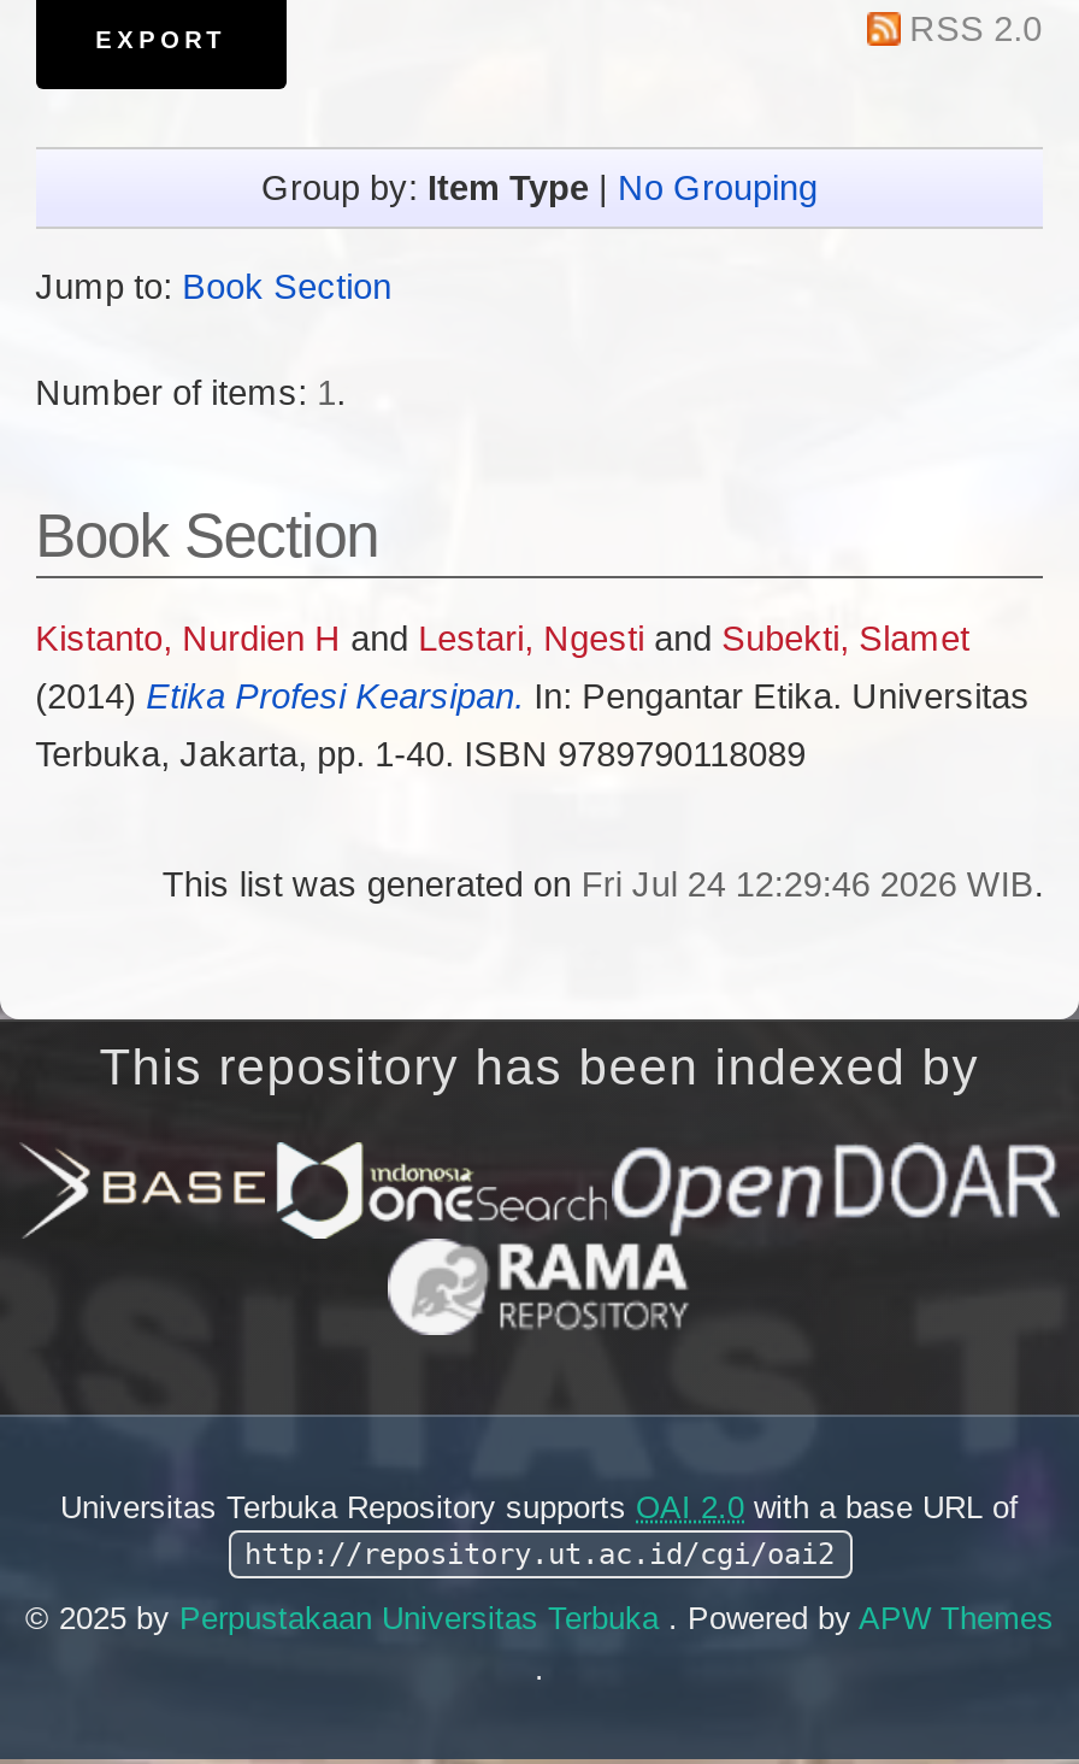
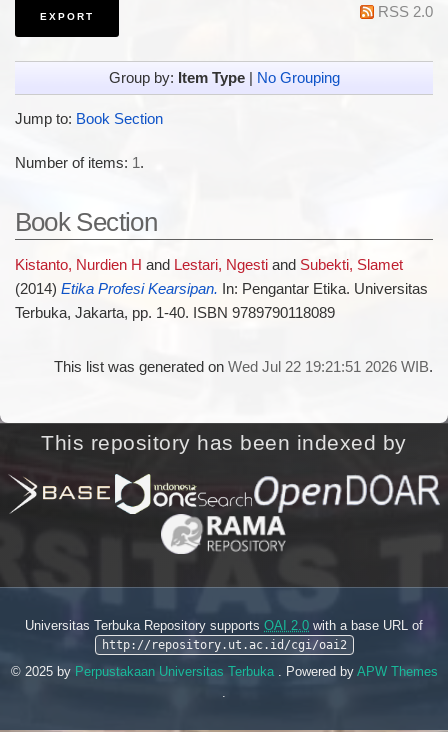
- This list was generated on Fri Jul 24 12:29:46 2026 WIB.
+ This list was generated on Wed Jul 22 19:21:51 2026 WIB.
